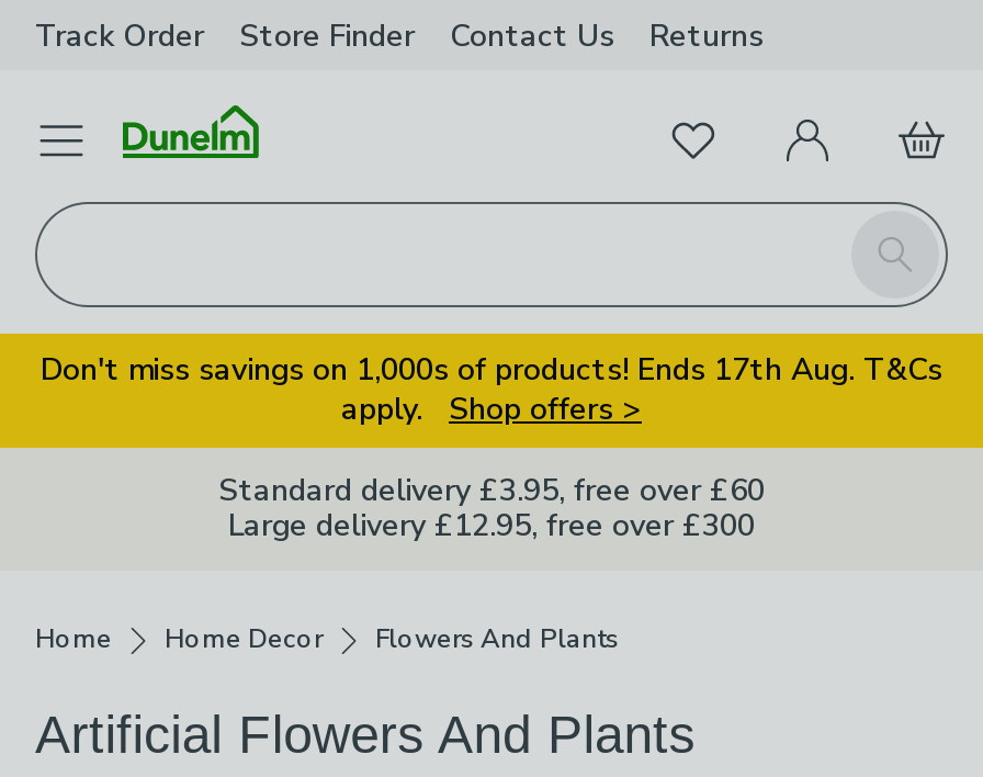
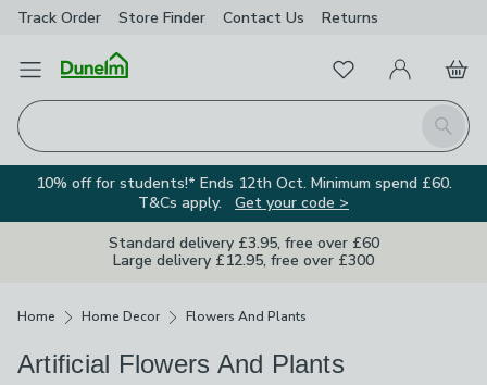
- Don't miss savings on 1,000s of products! Ends 17th Aug. T&Cs
- apply. Shop offers >
+ 10% off for students!* Ends 12th Oct. Minimum spend £60.
+ T&Cs apply. Get your code >
